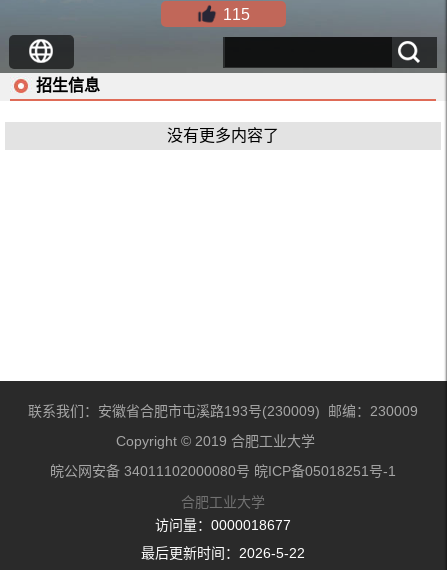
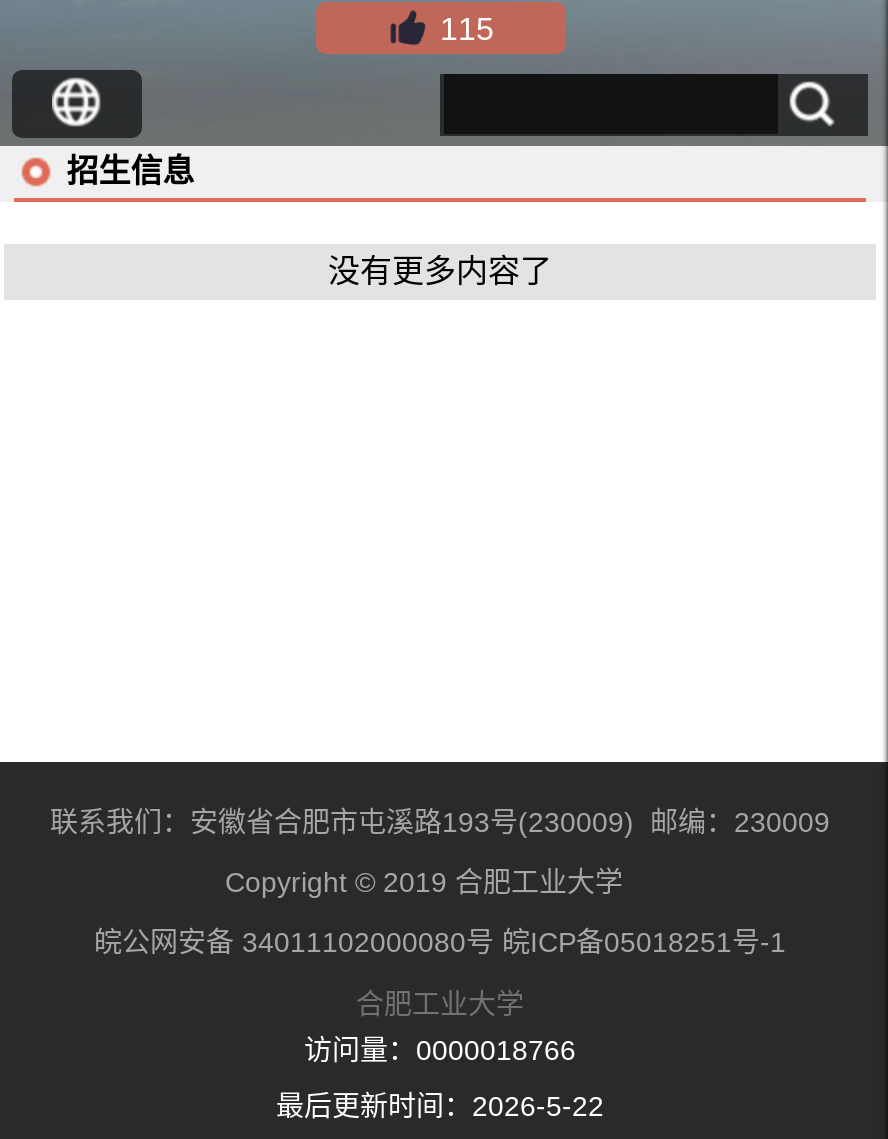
- 访问量：0000018677
+ 访问量：0000018766
